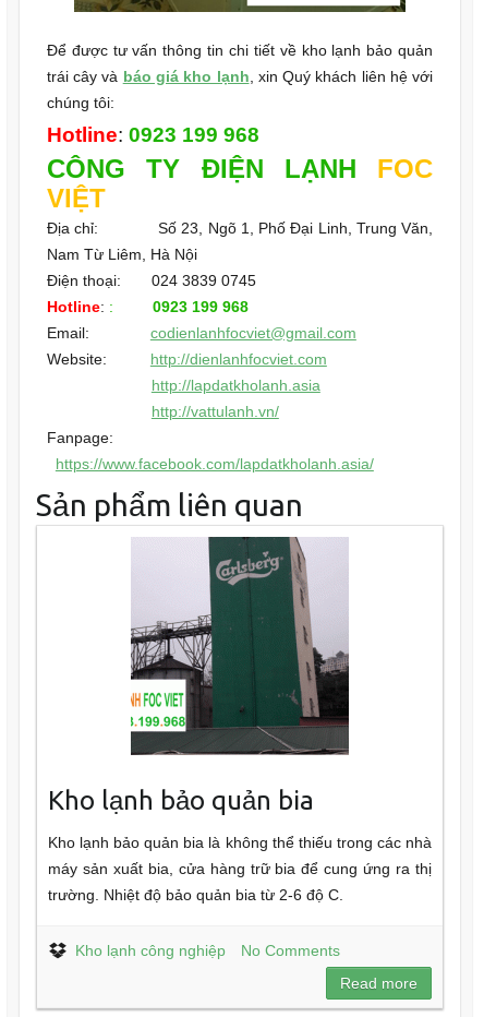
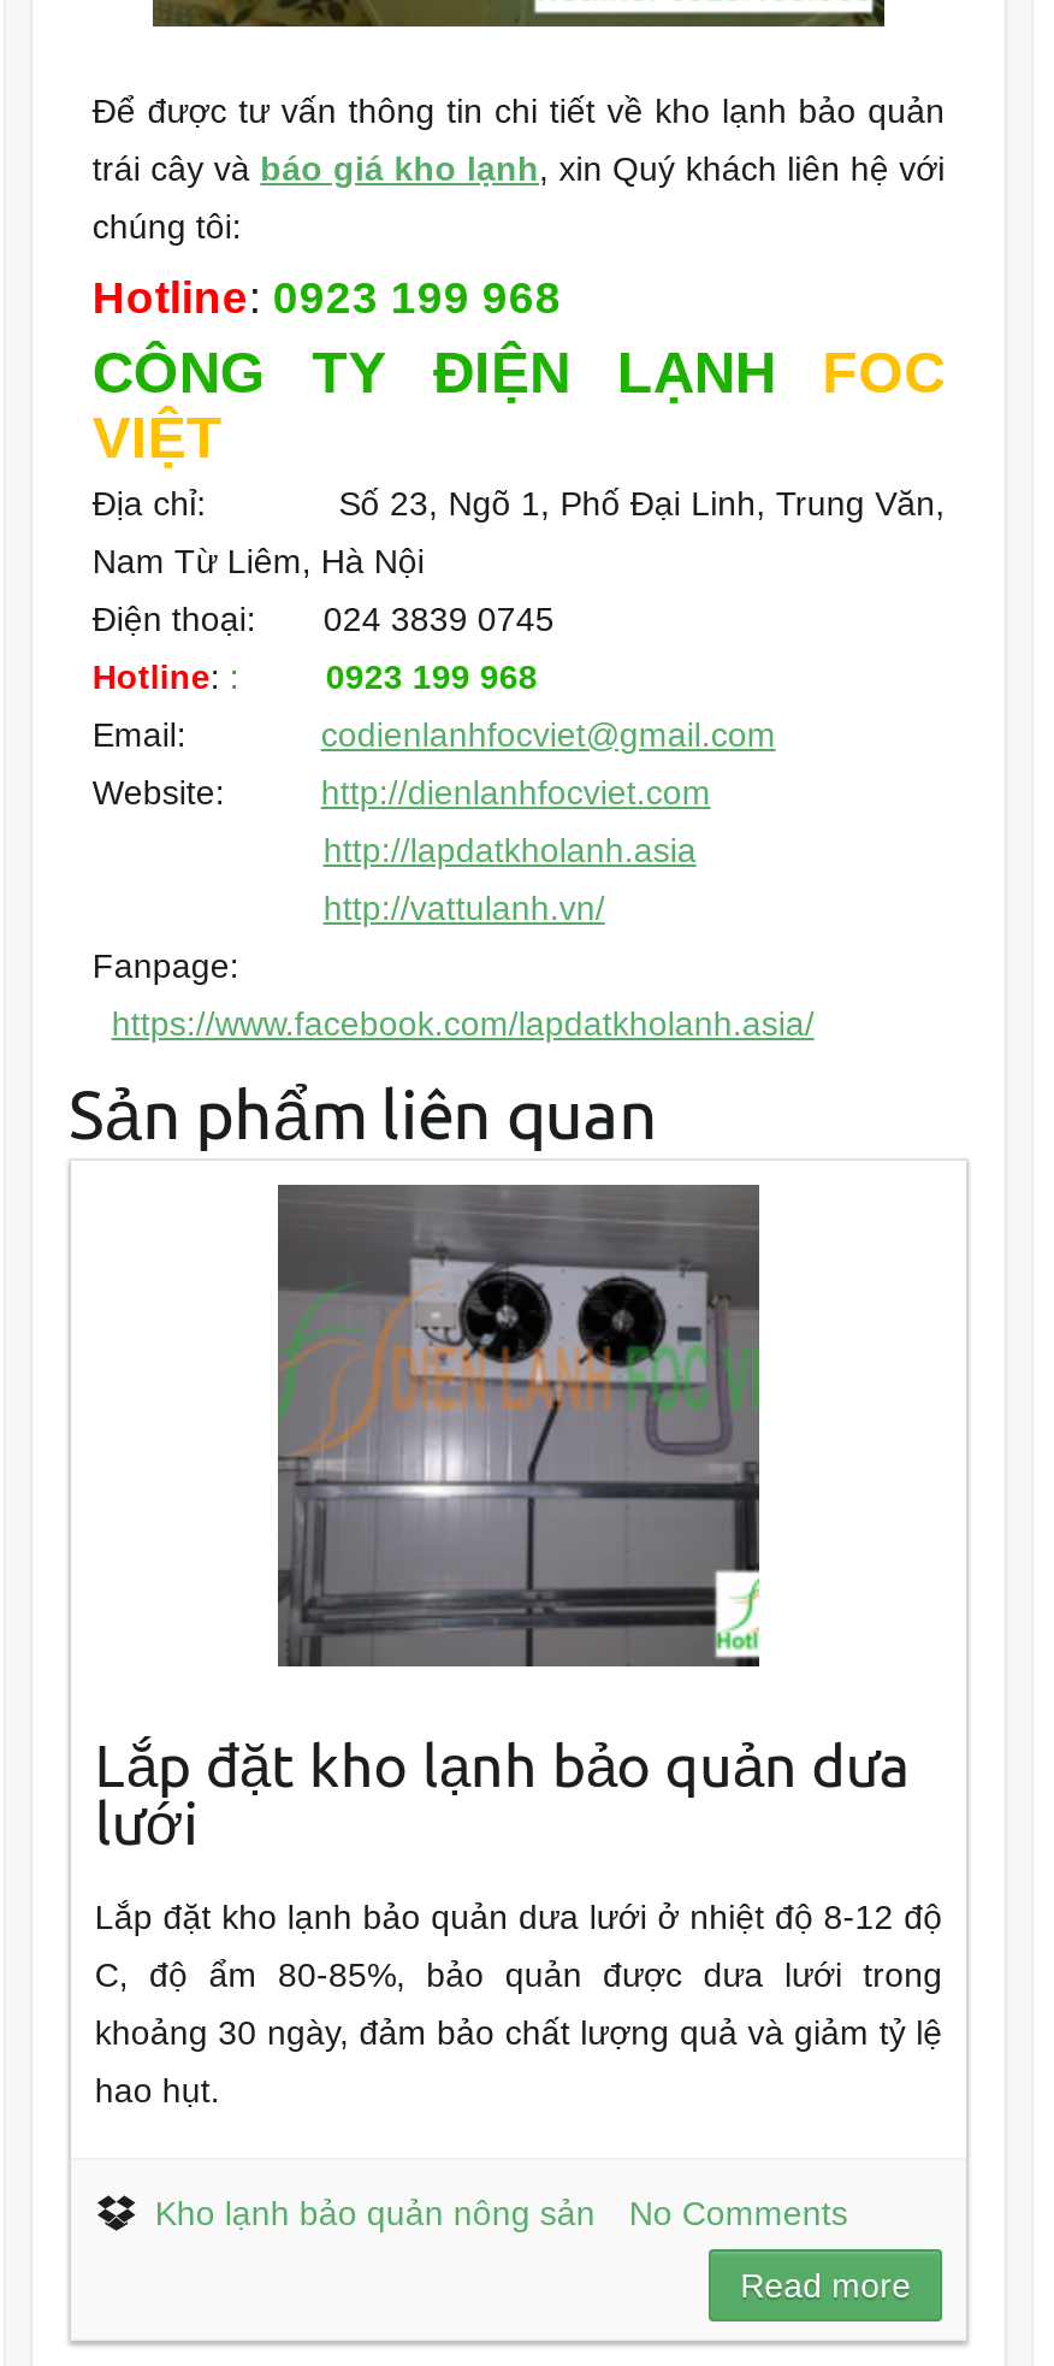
- [image]
+ [image]

- Kho lạnh bảo quản bia
- Kho lạnh bảo quản bia là không thể thiếu trong các nhà
- máy sản xuất bia, cửa hàng trữ bia để cung ứng ra thị
- trường. Nhiệt độ bảo quản bia từ 2-6 độ C.
- Kho lạnh công nghiệp
+ Lắp đặt kho lạnh bảo quản dưa
+ lưới
+ Lắp đặt kho lạnh bảo quản dưa lưới ở nhiệt độ 8-12 độ
+ C, độ ẩm 80-85%, bảo quản được dưa lưới trong
+ khoảng 30 ngày, đảm bảo chất lượng quả và giảm tỷ lệ
+ hao hụt.
+ Kho lạnh bảo quản nông sản
